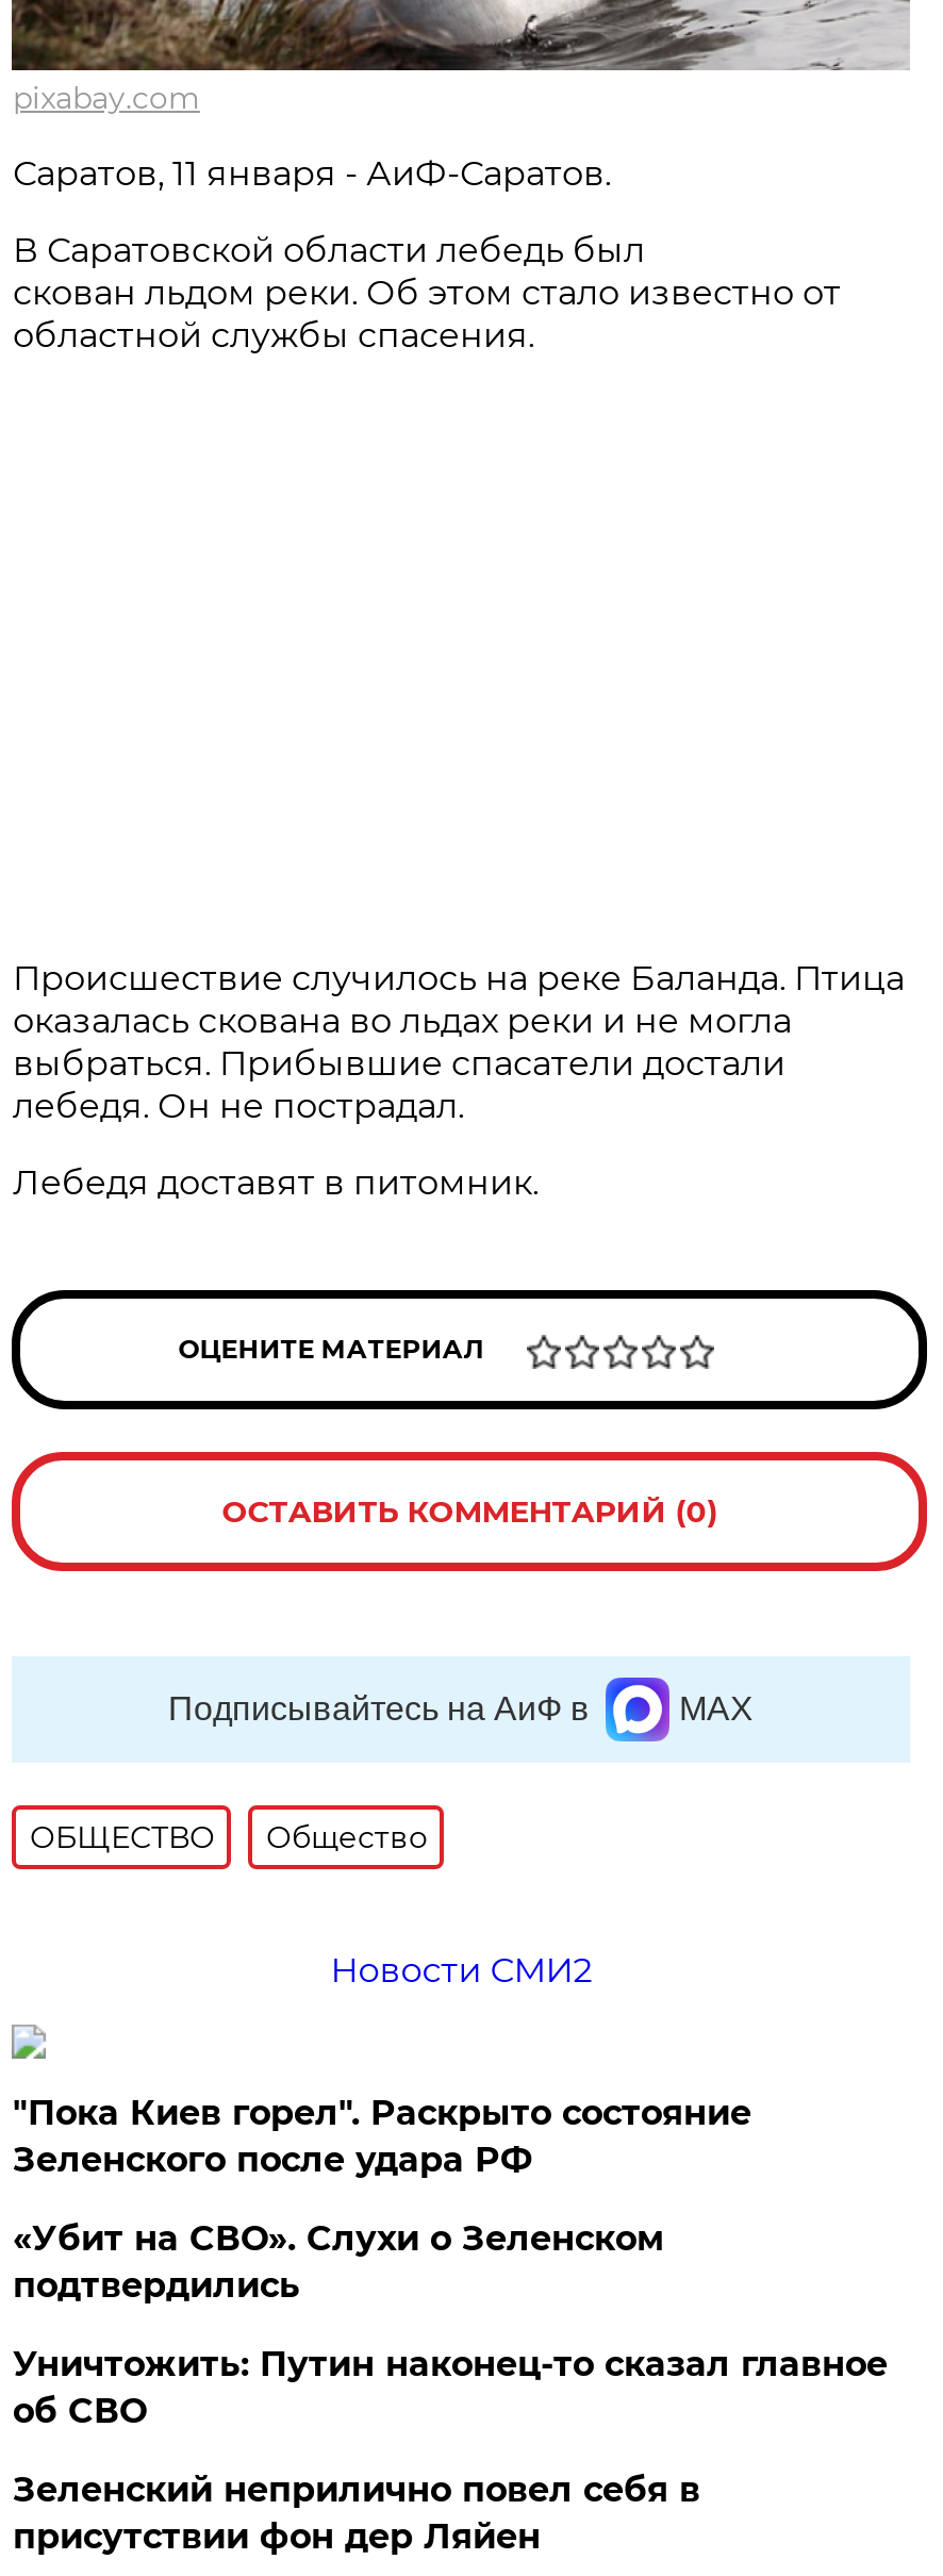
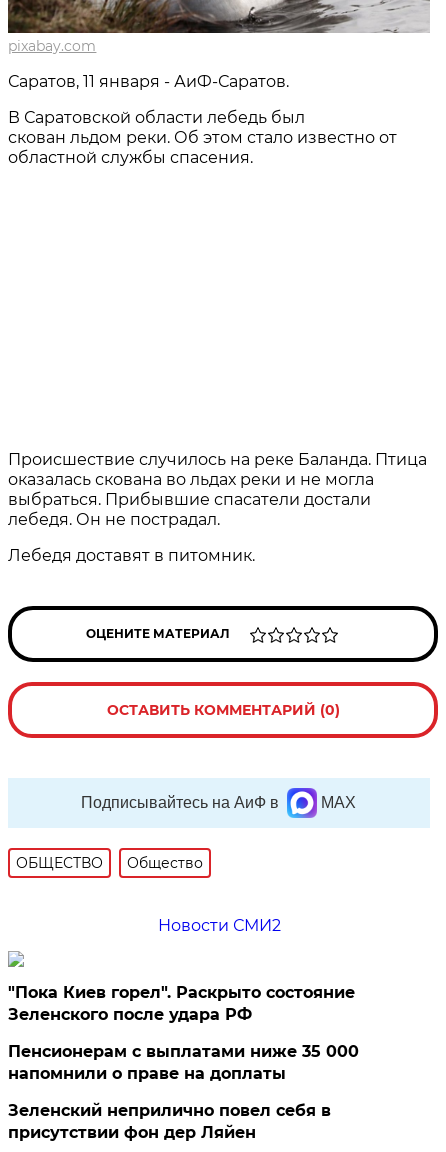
- «Убит на СВО». Слухи о Зеленском
- подтвердились
- Уничтожить: Путин наконец-то сказал главное
- об СВО
+ Пенсионерам с выплатами ниже 35 000
+ напомнили о праве на доплаты
